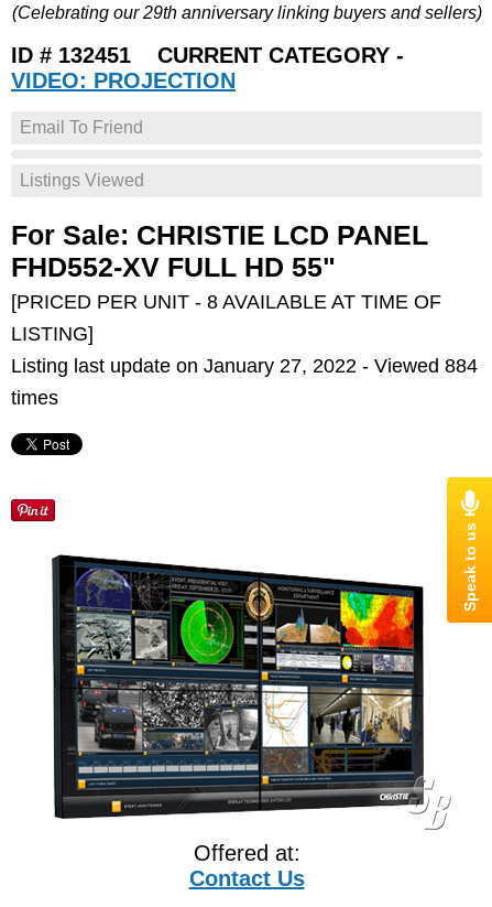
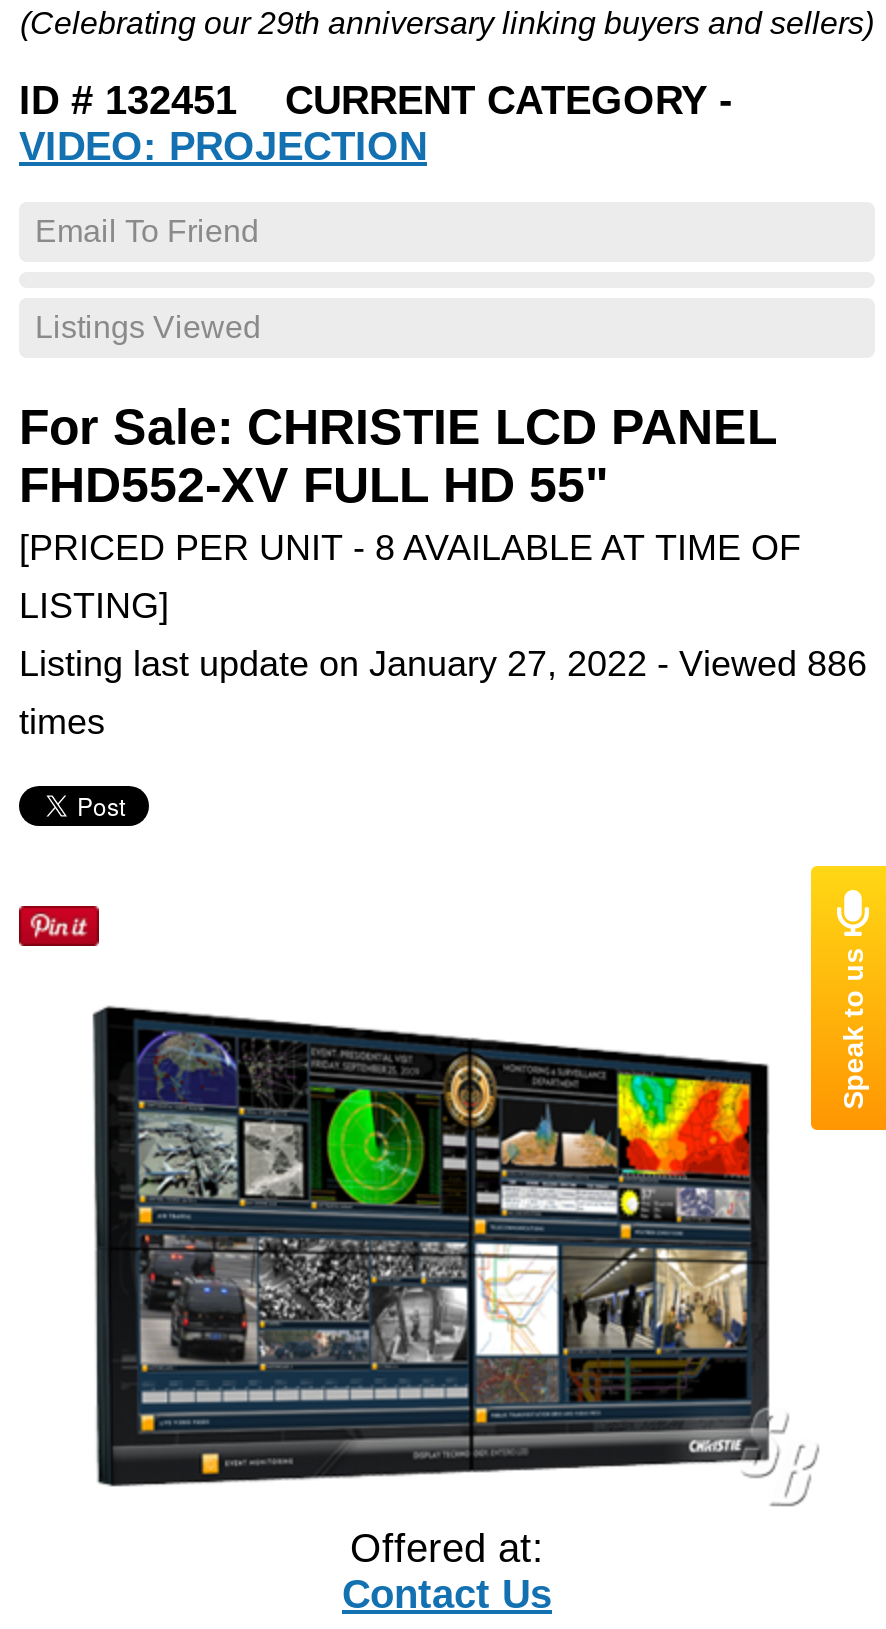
- Listing last update on January 27, 2022 - Viewed 884
+ Listing last update on January 27, 2022 - Viewed 886
